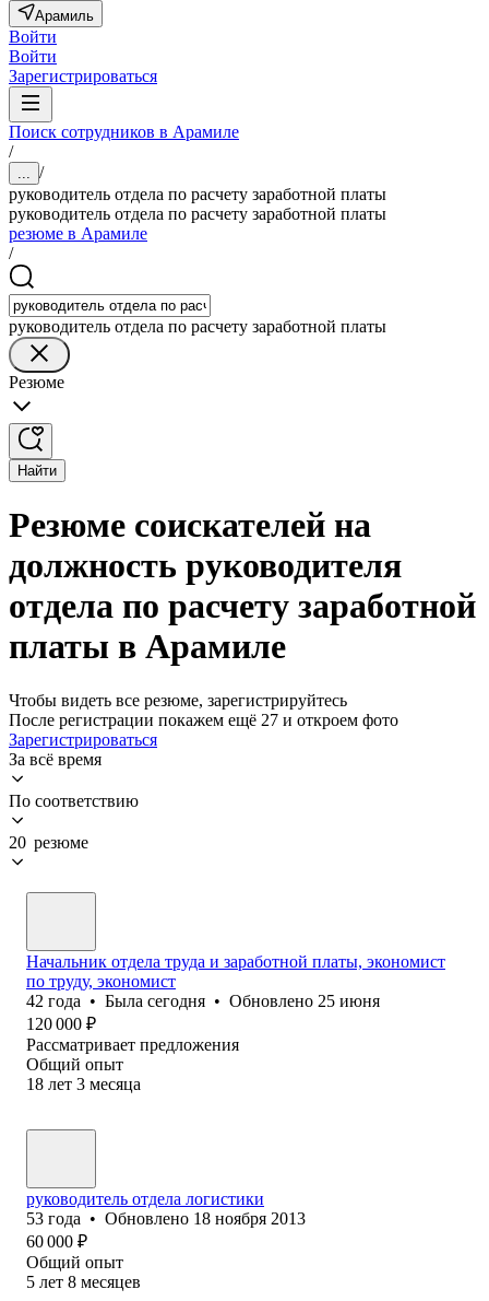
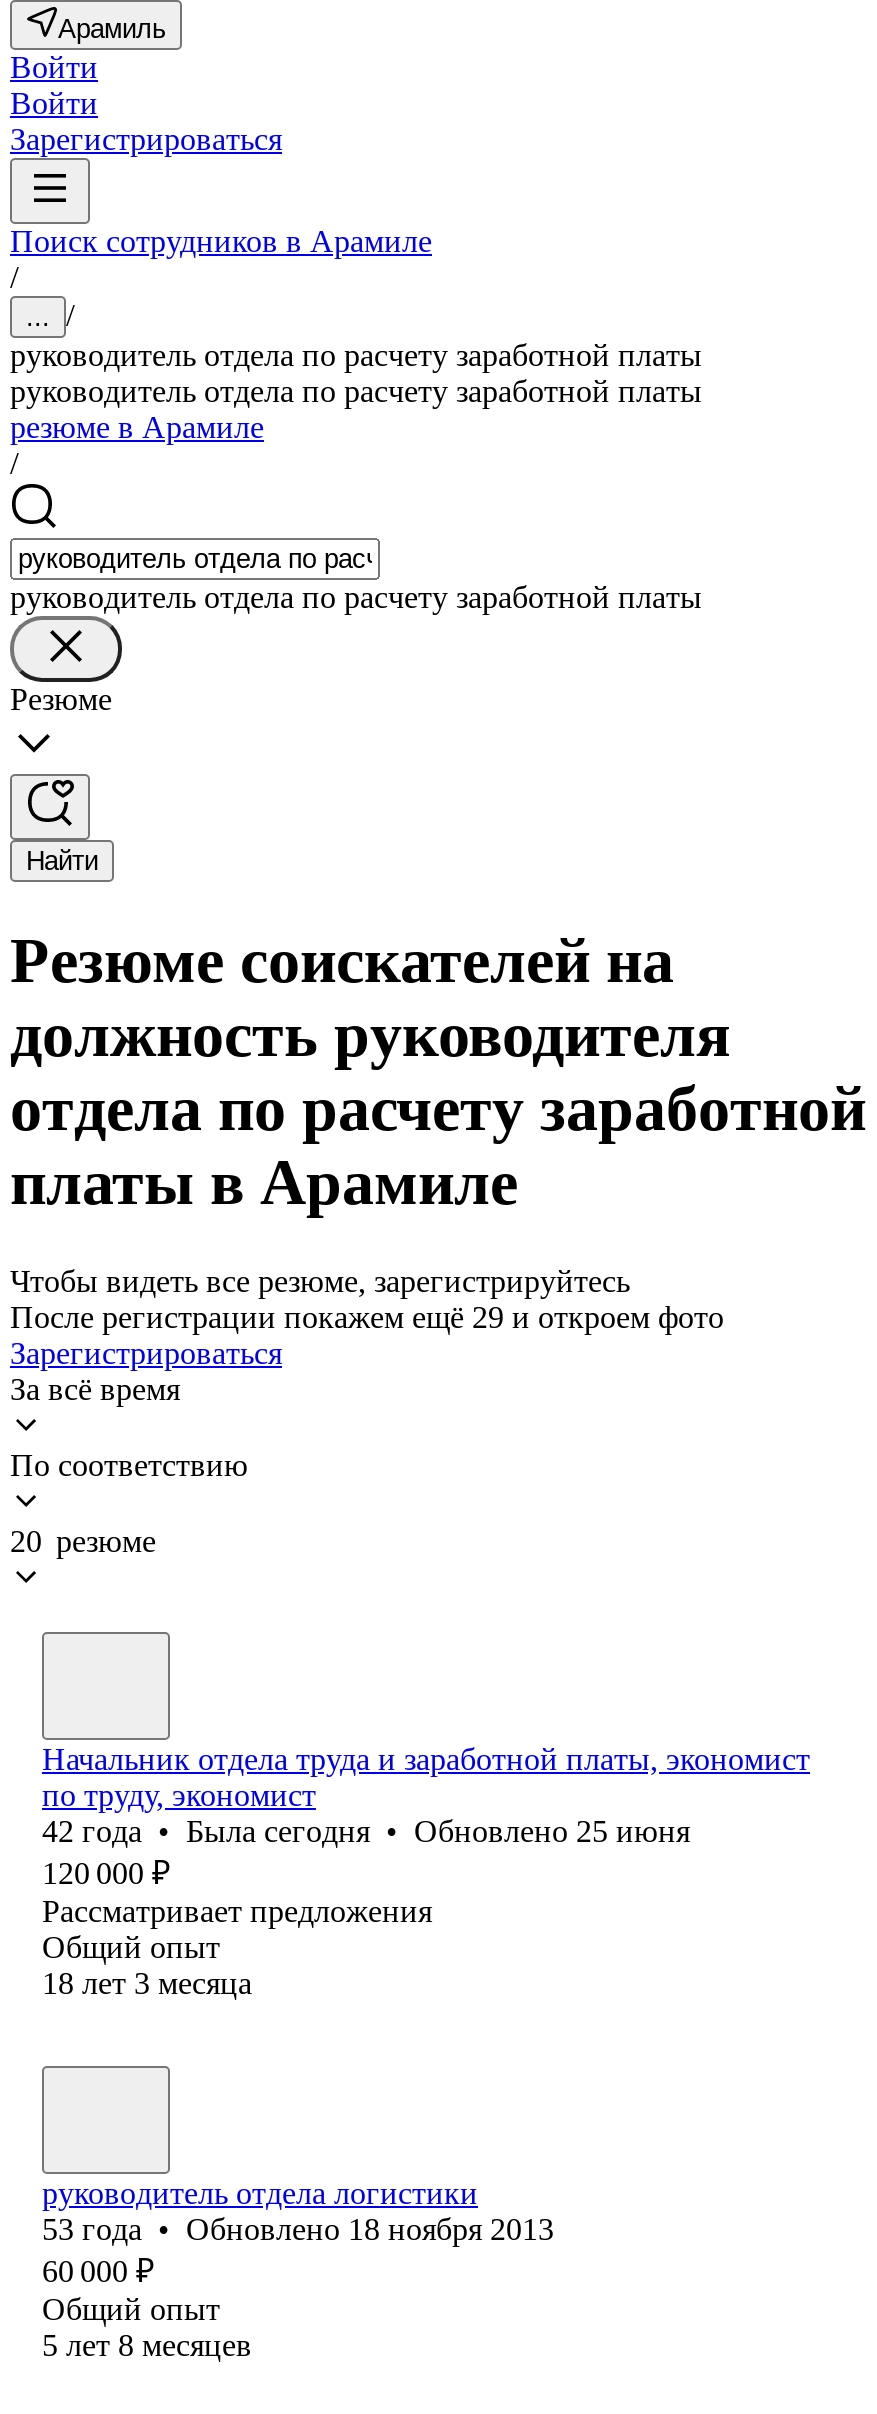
- После регистрации покажем ещё 27 и откроем фото
+ После регистрации покажем ещё 29 и откроем фото
